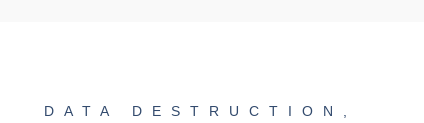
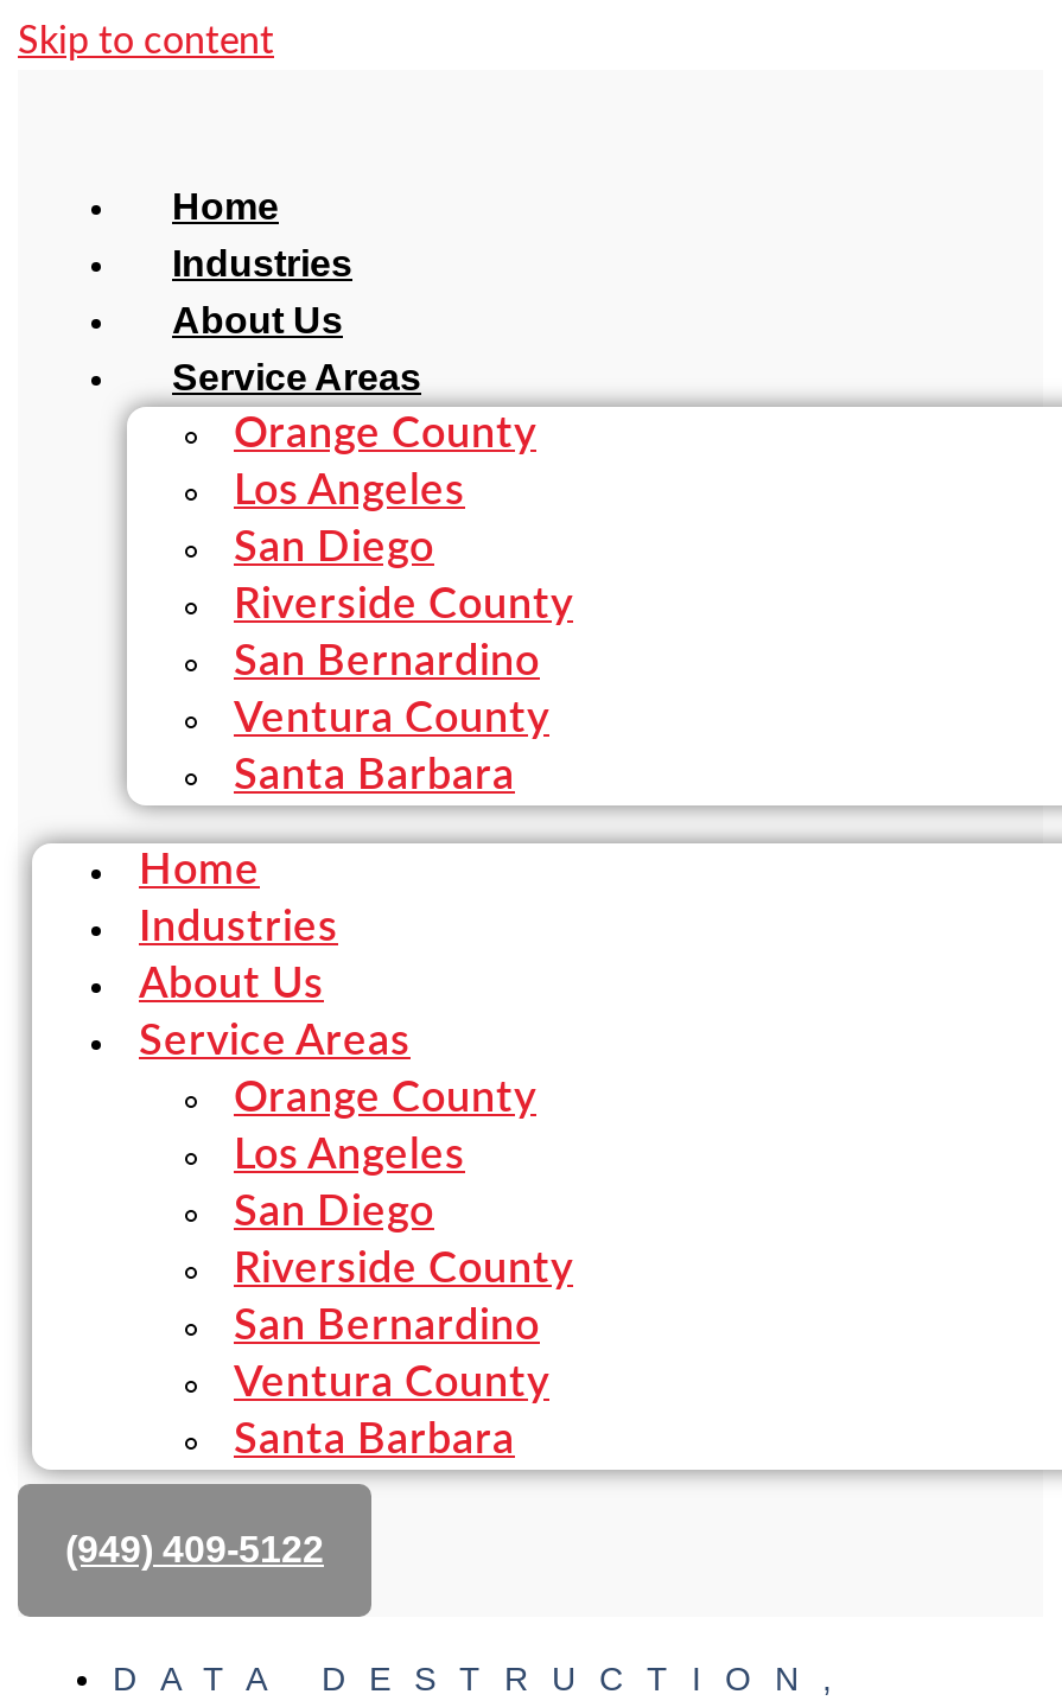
+ [image]
+ Home
+ Industries
+ About Us
+ Service Areas
+ Orange County
+ Los Angeles
+ San Diego
+ Riverside County
+ San Bernardino
+ Ventura County
+ Santa Barbara
+ Home
+ Industries
+ About Us
+ Service Areas
+ Orange County
+ Los Angeles
+ San Diego
+ Riverside County
+ San Bernardino
+ Ventura County
+ Santa Barbara
+ (949) 409-5122

+ Skip to content
